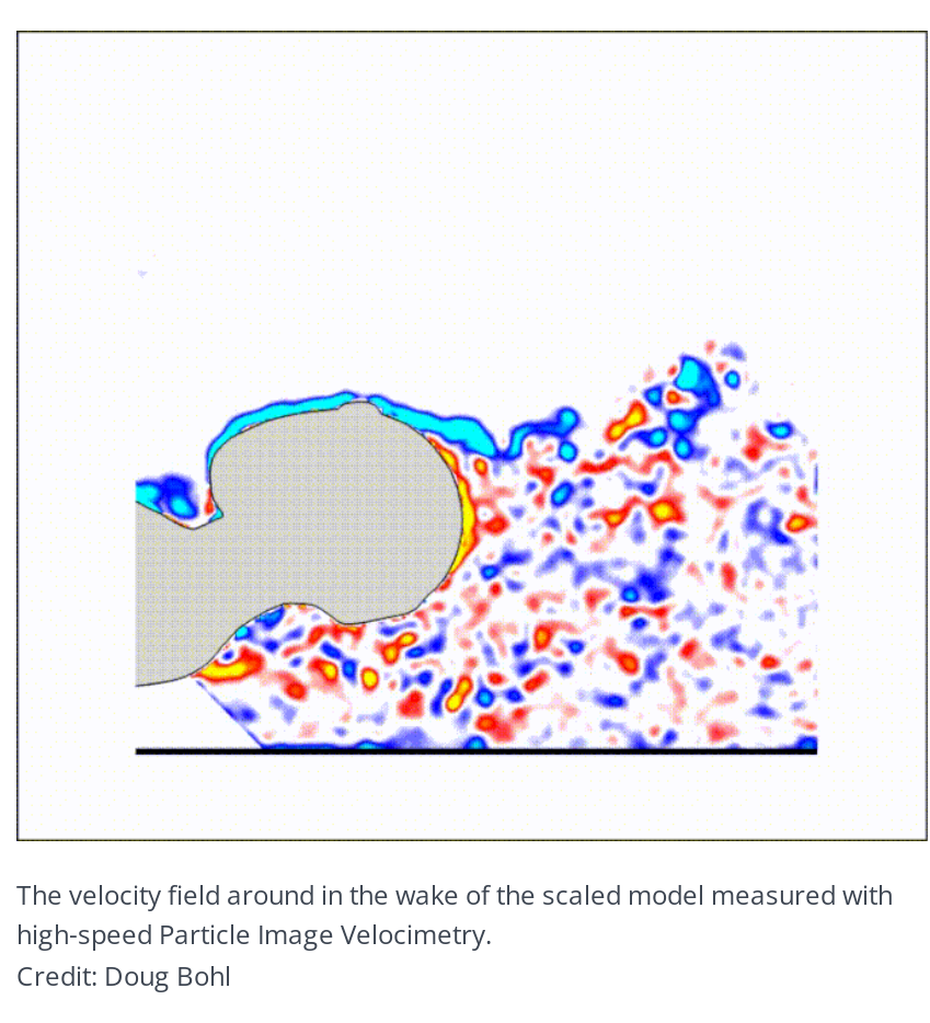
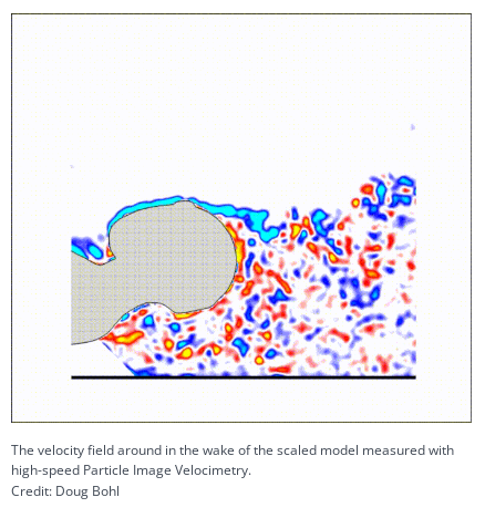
- [image]
+ [image]
